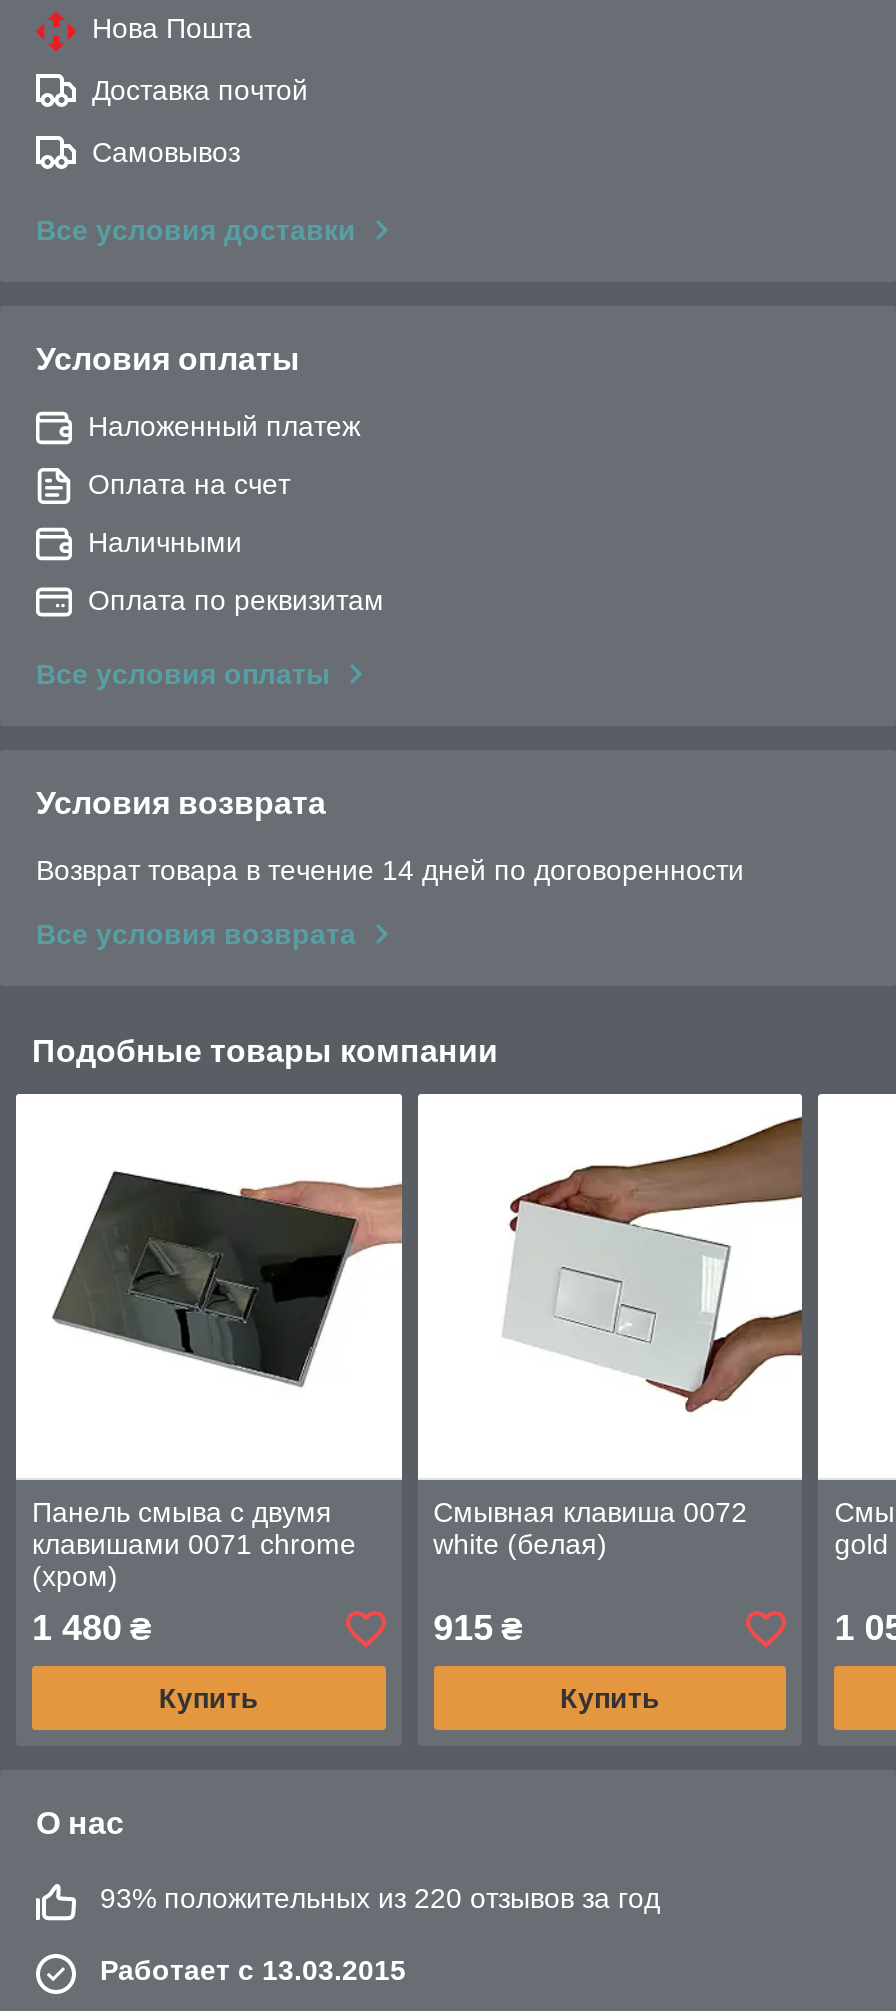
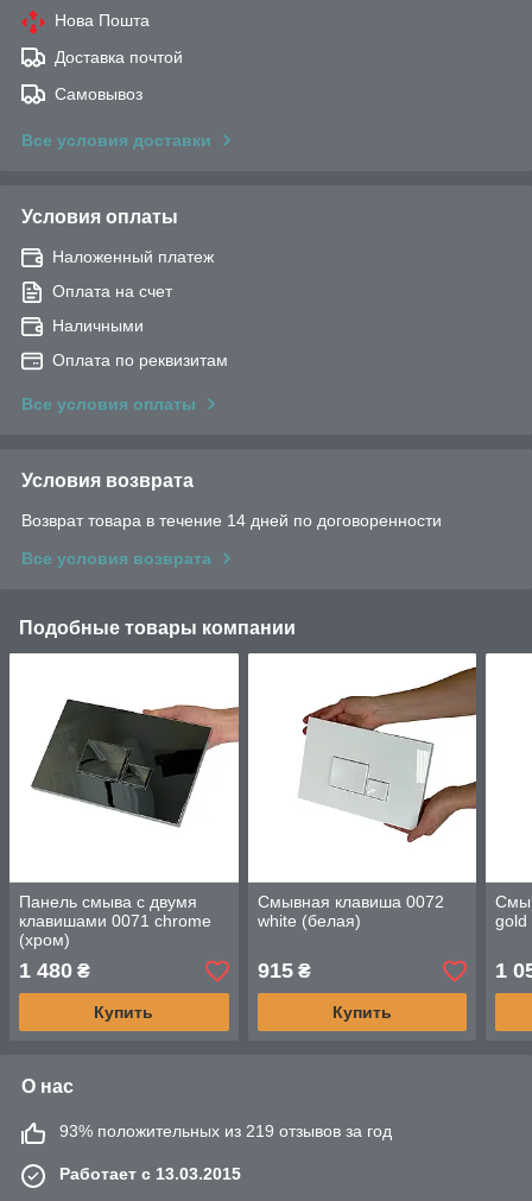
- 93% положительных из 220 отзывов за год
+ 93% положительных из 219 отзывов за год
